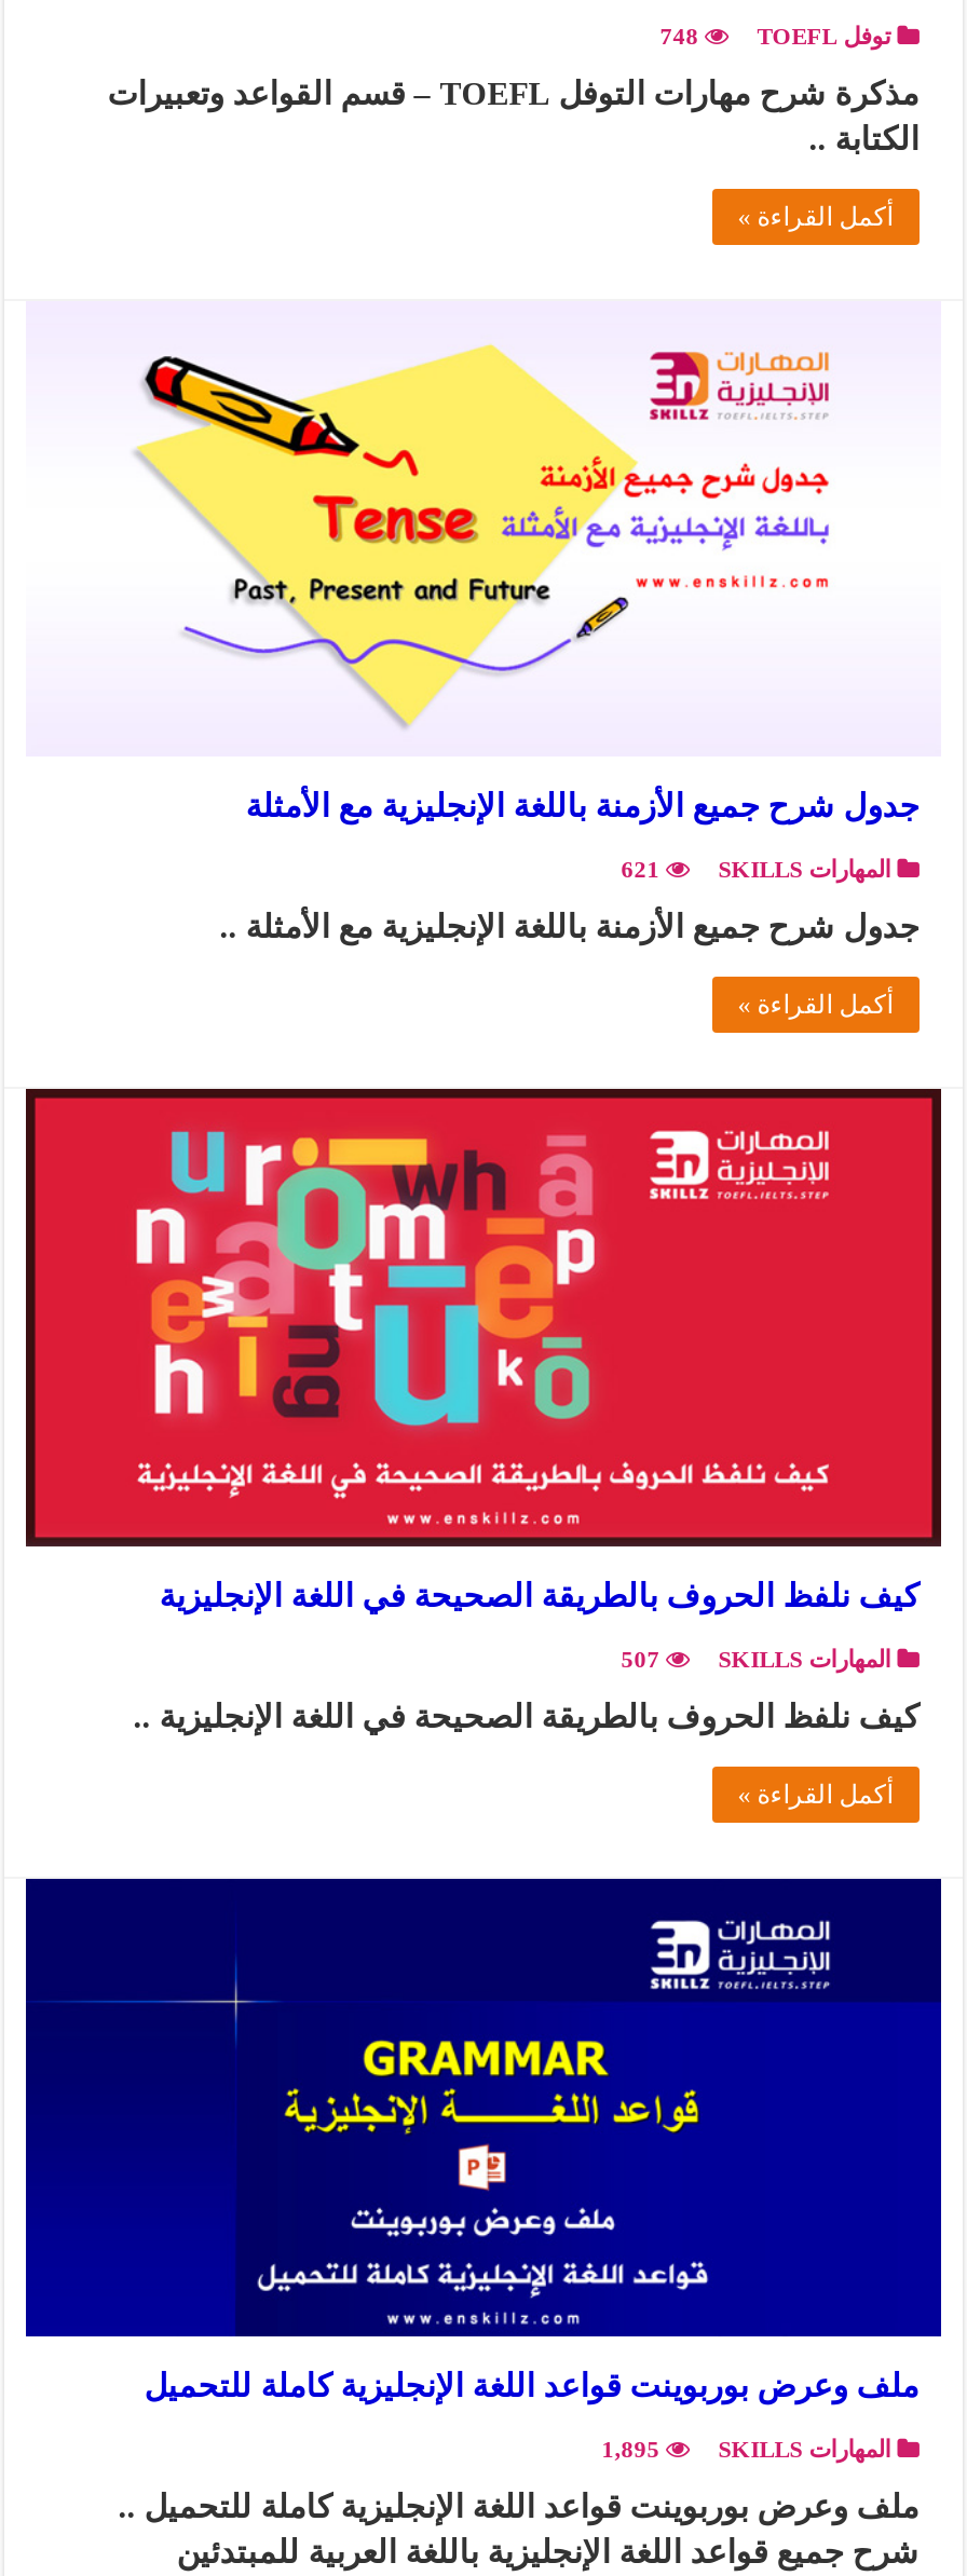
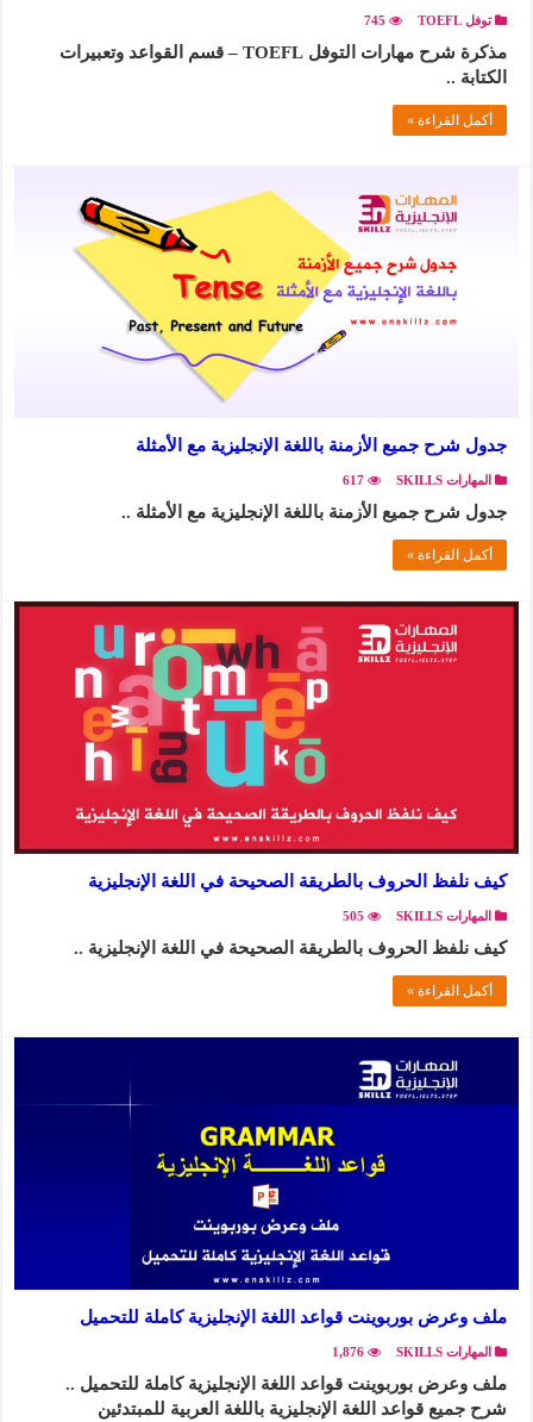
- 748
+ 745

- 621
+ 617

- 507
+ 505

- 1,895
+ 1,876
